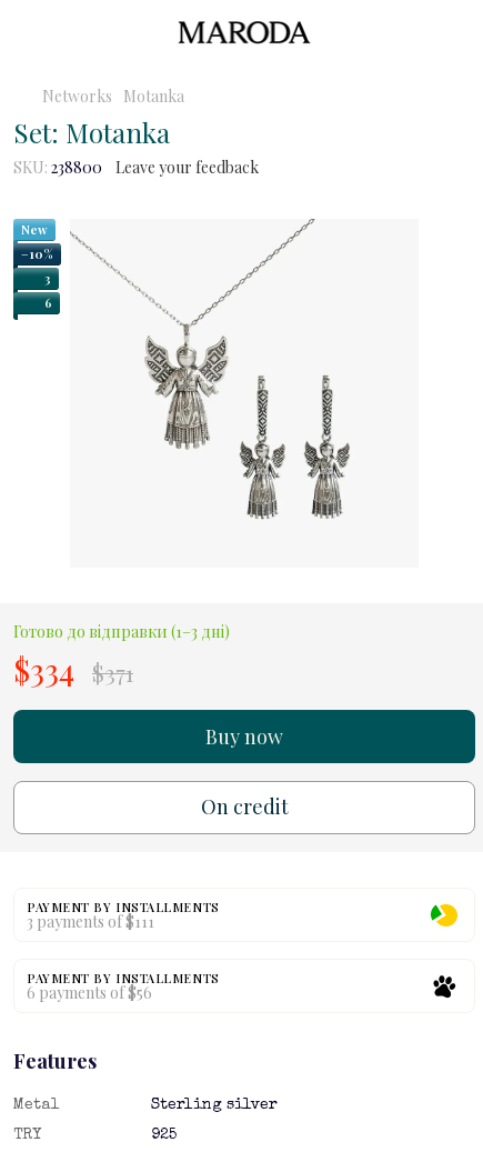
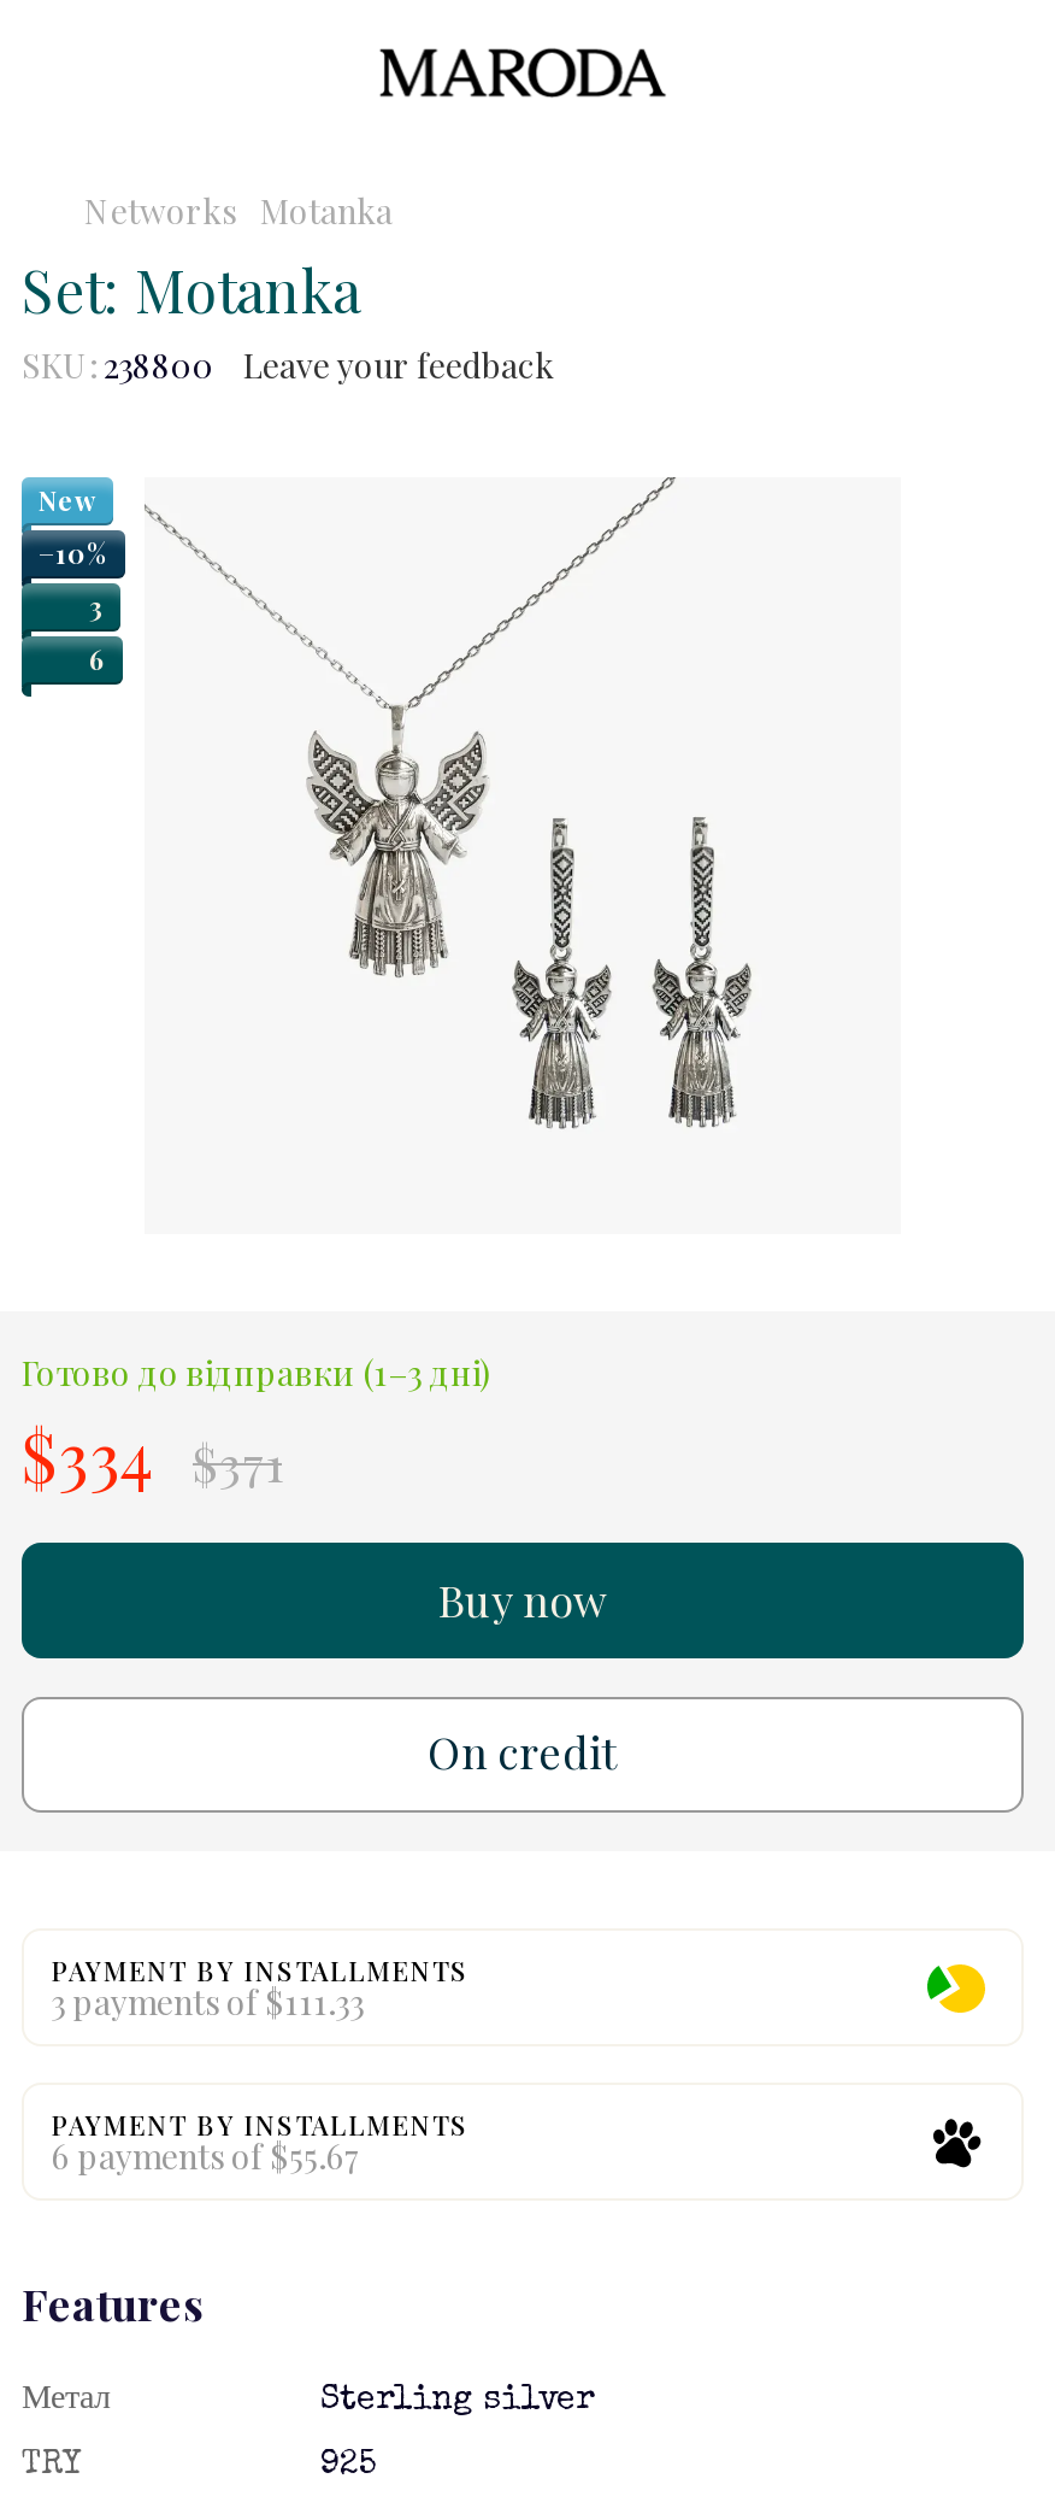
- 3 payments of $111
+ 3 payments of $111.33

- 6 payments of $56
+ 6 payments of $55.67

- Metal
+ Метал
